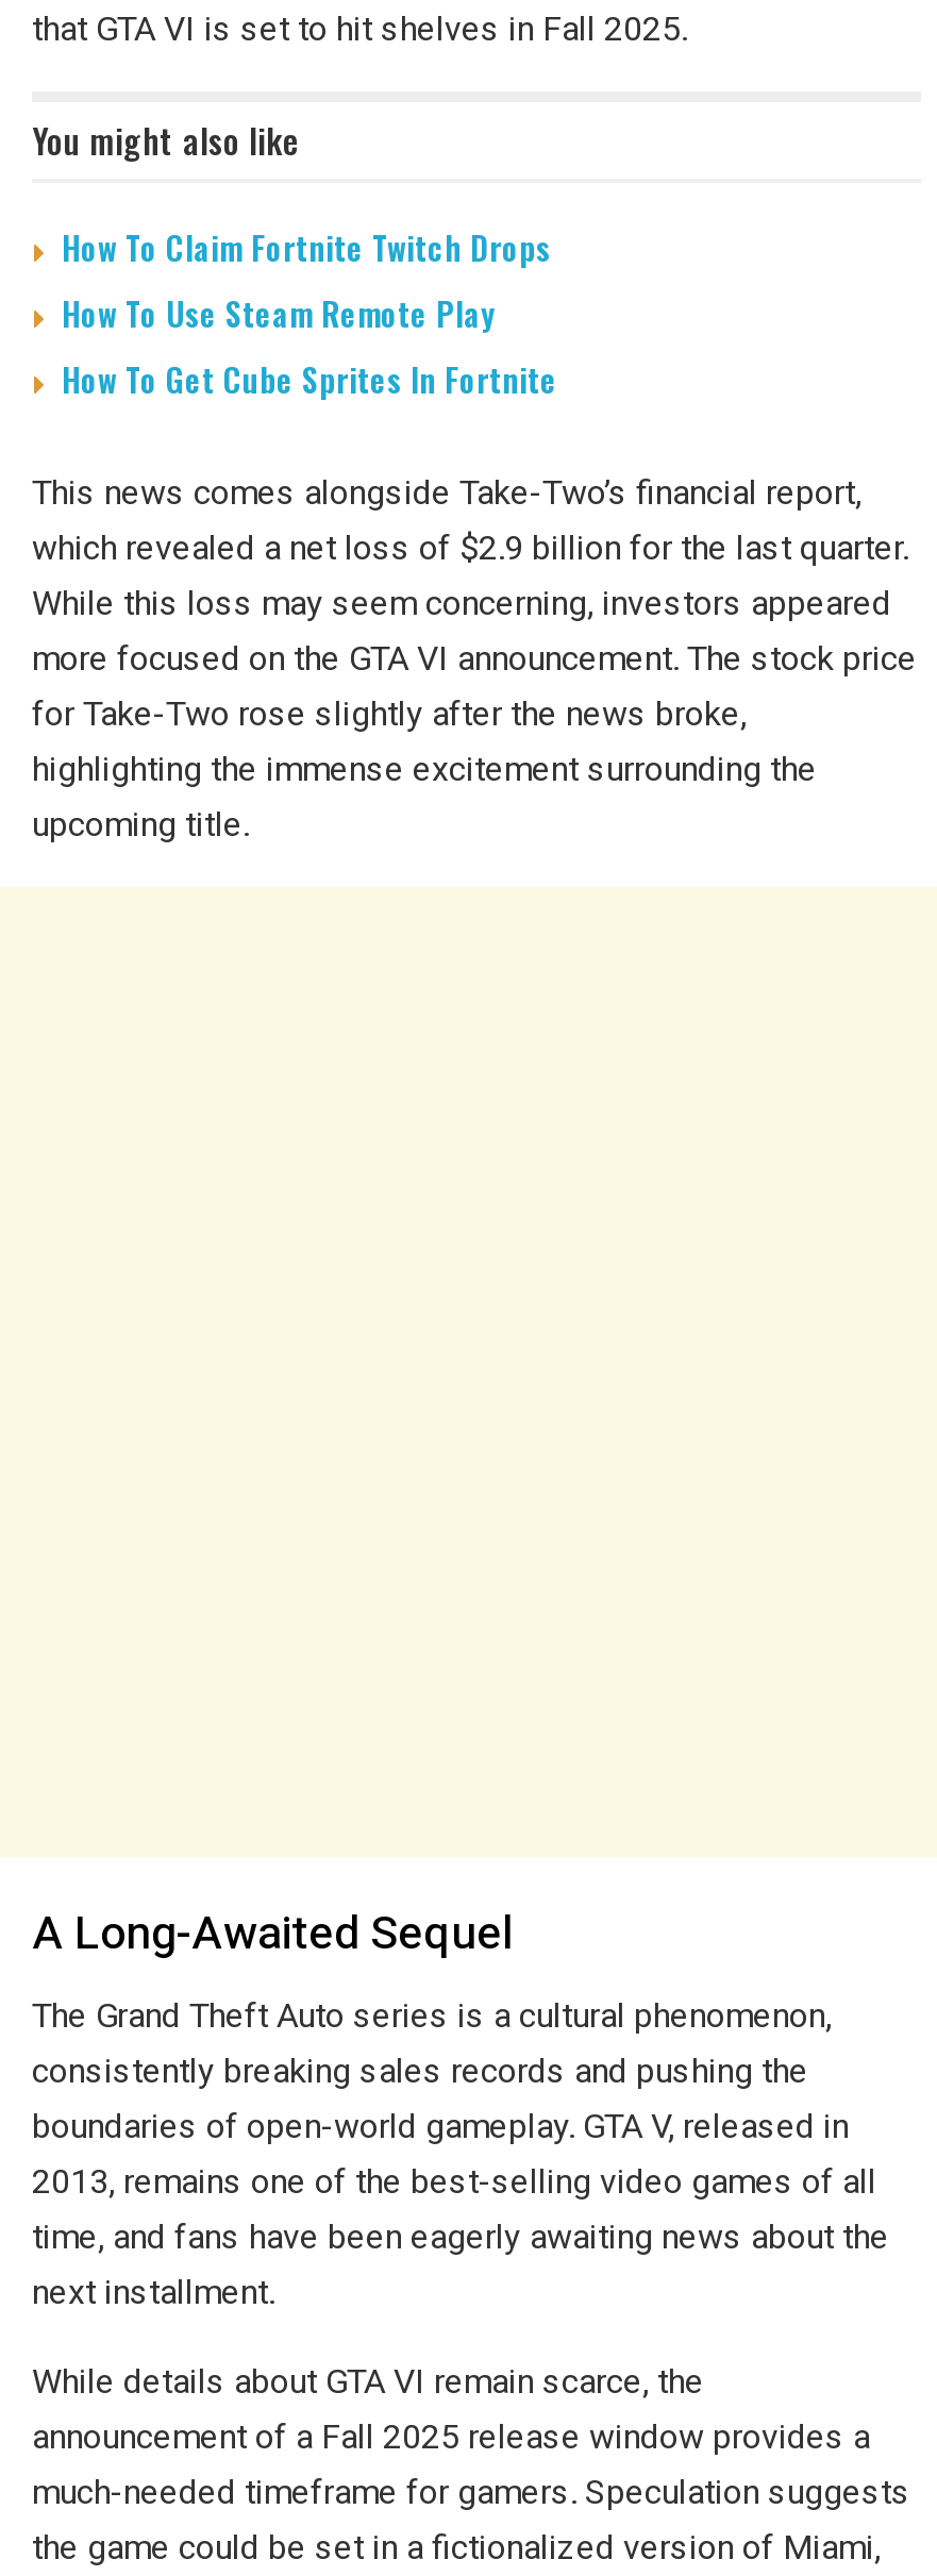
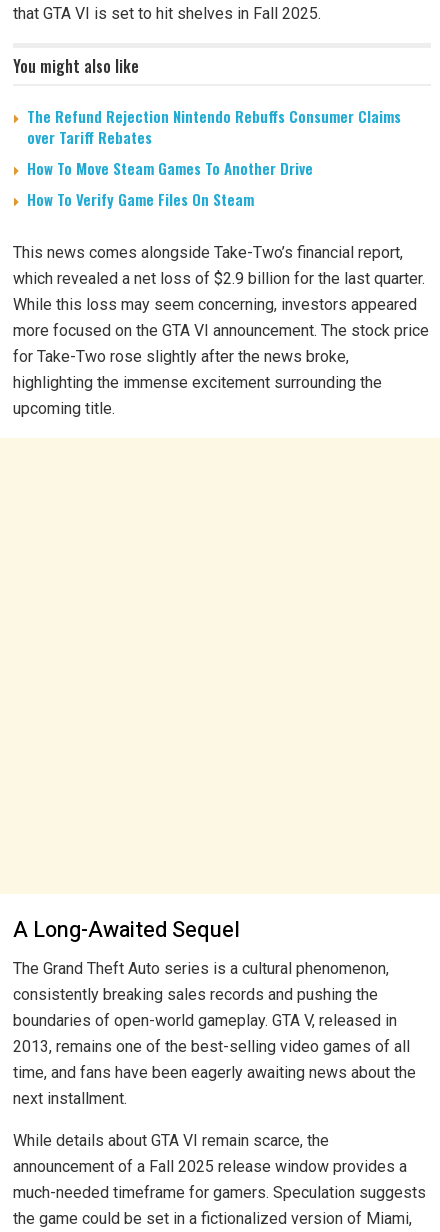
- How To Claim Fortnite Twitch Drops
- How To Use Steam Remote Play
- How To Get Cube Sprites In Fortnite
+ The Refund Rejection Nintendo Rebuffs Consumer Claims
+ over Tariff Rebates
+ How To Move Steam Games To Another Drive
+ How To Verify Game Files On Steam
